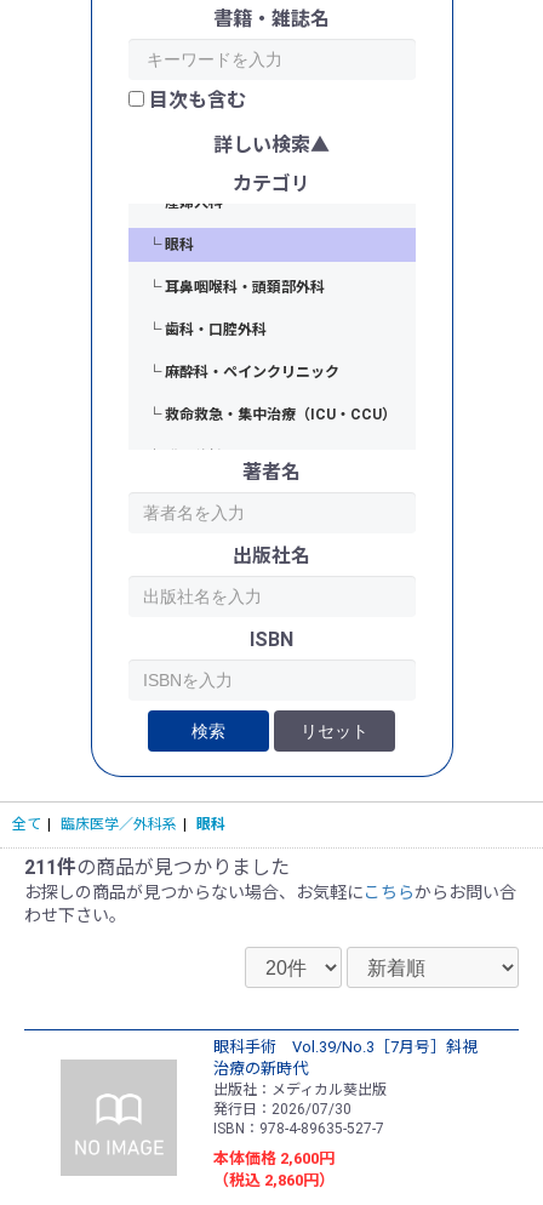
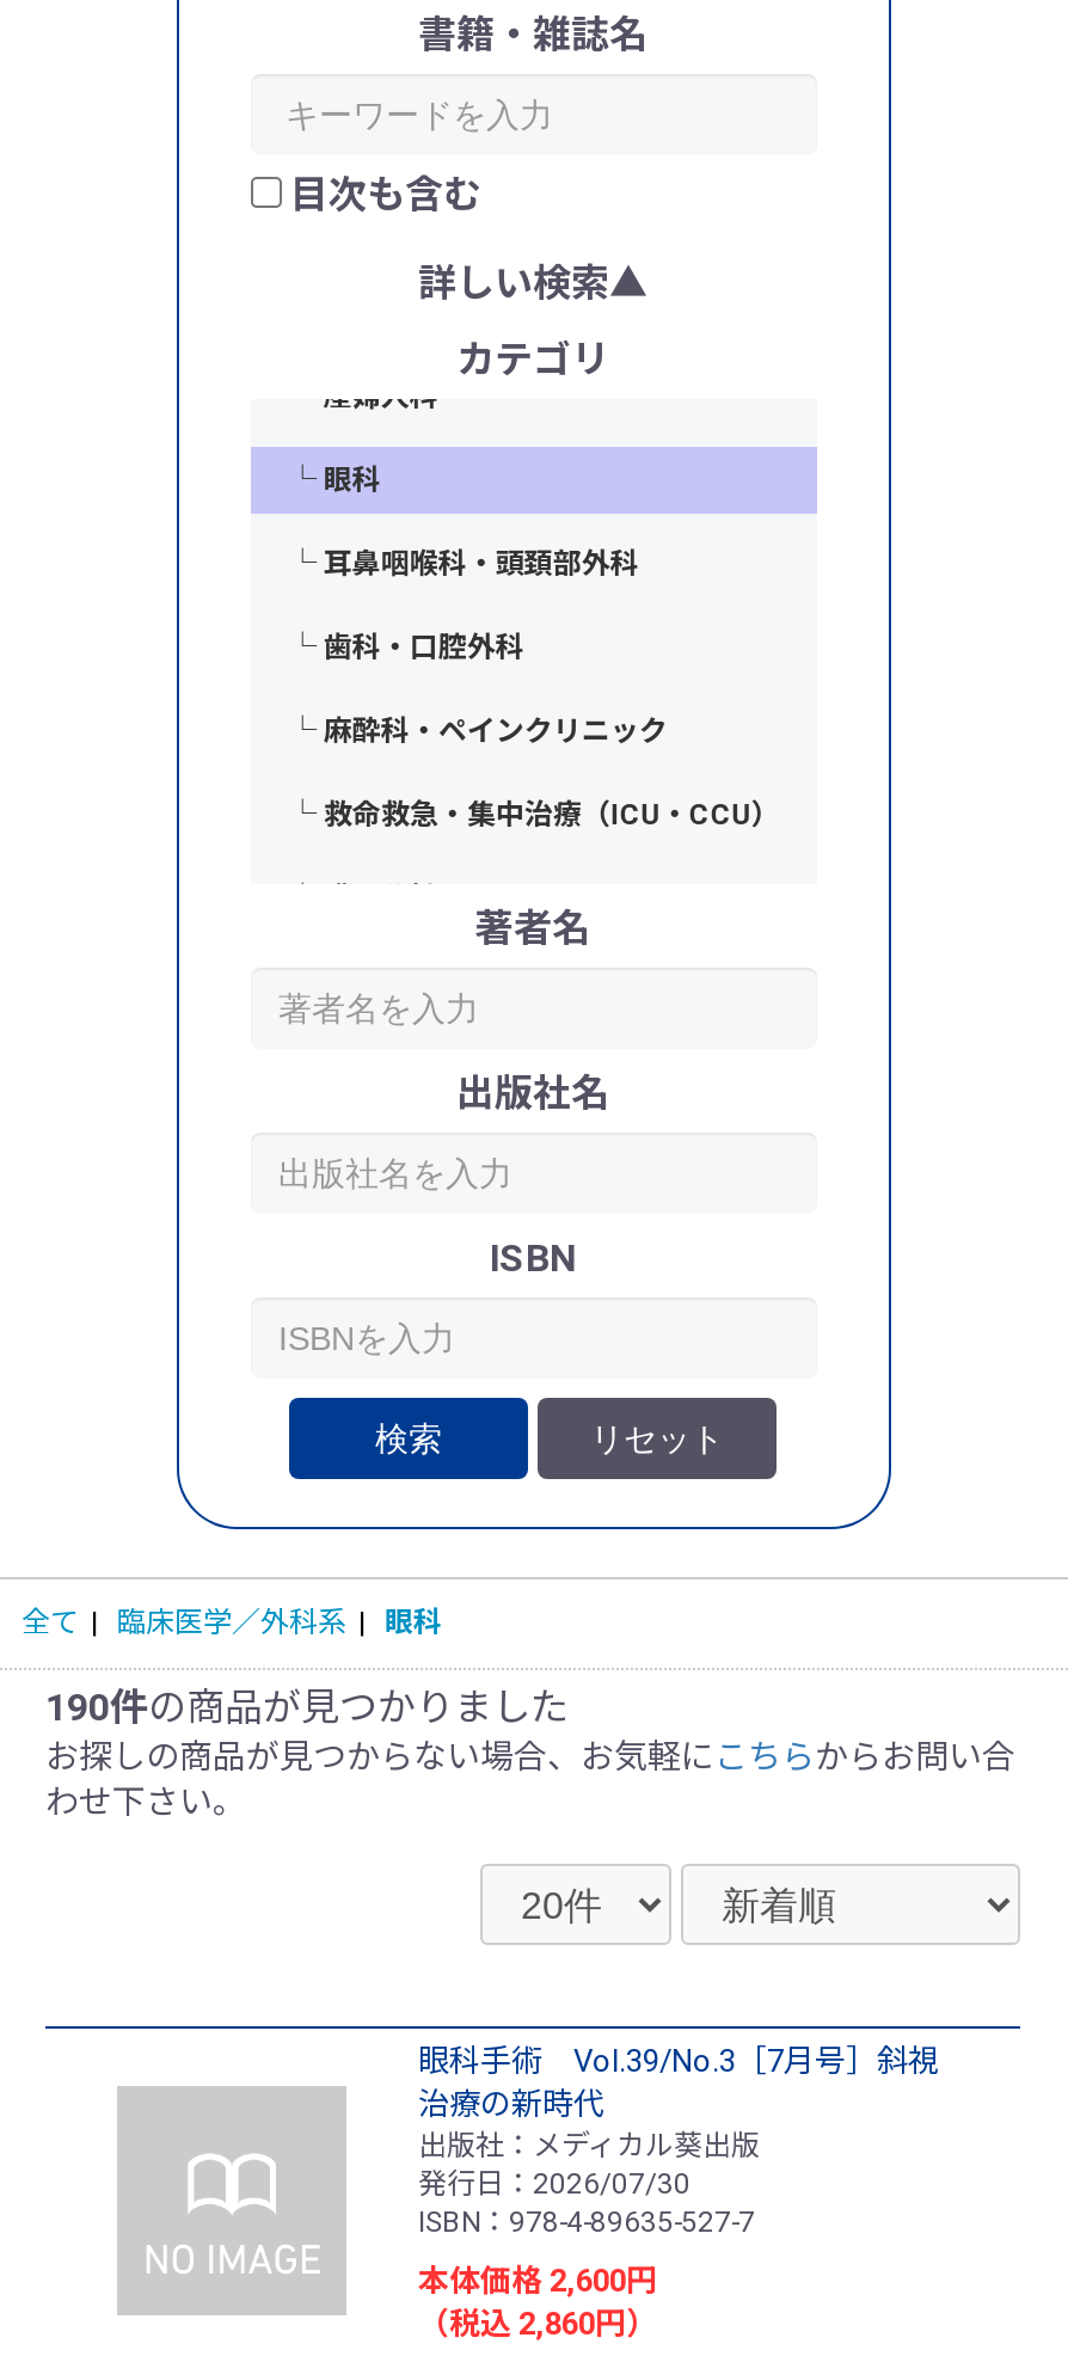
- 211件の商品が見つかりました
+ 190件の商品が見つかりました
